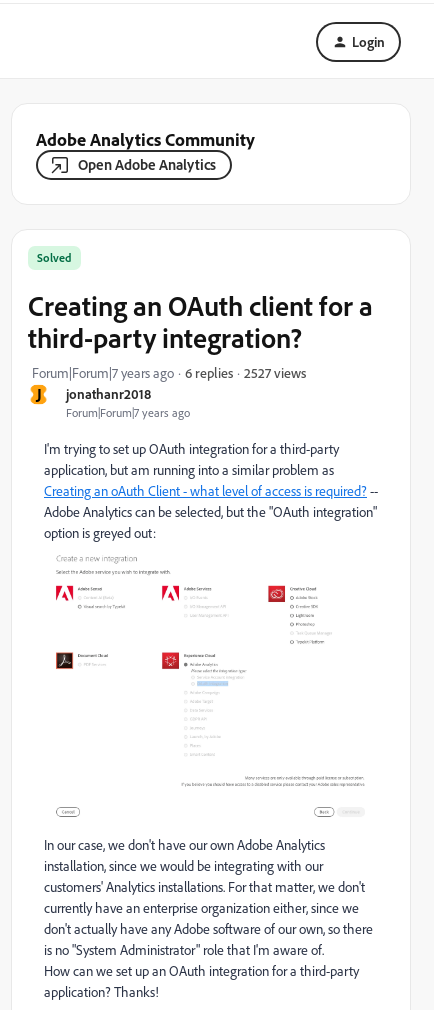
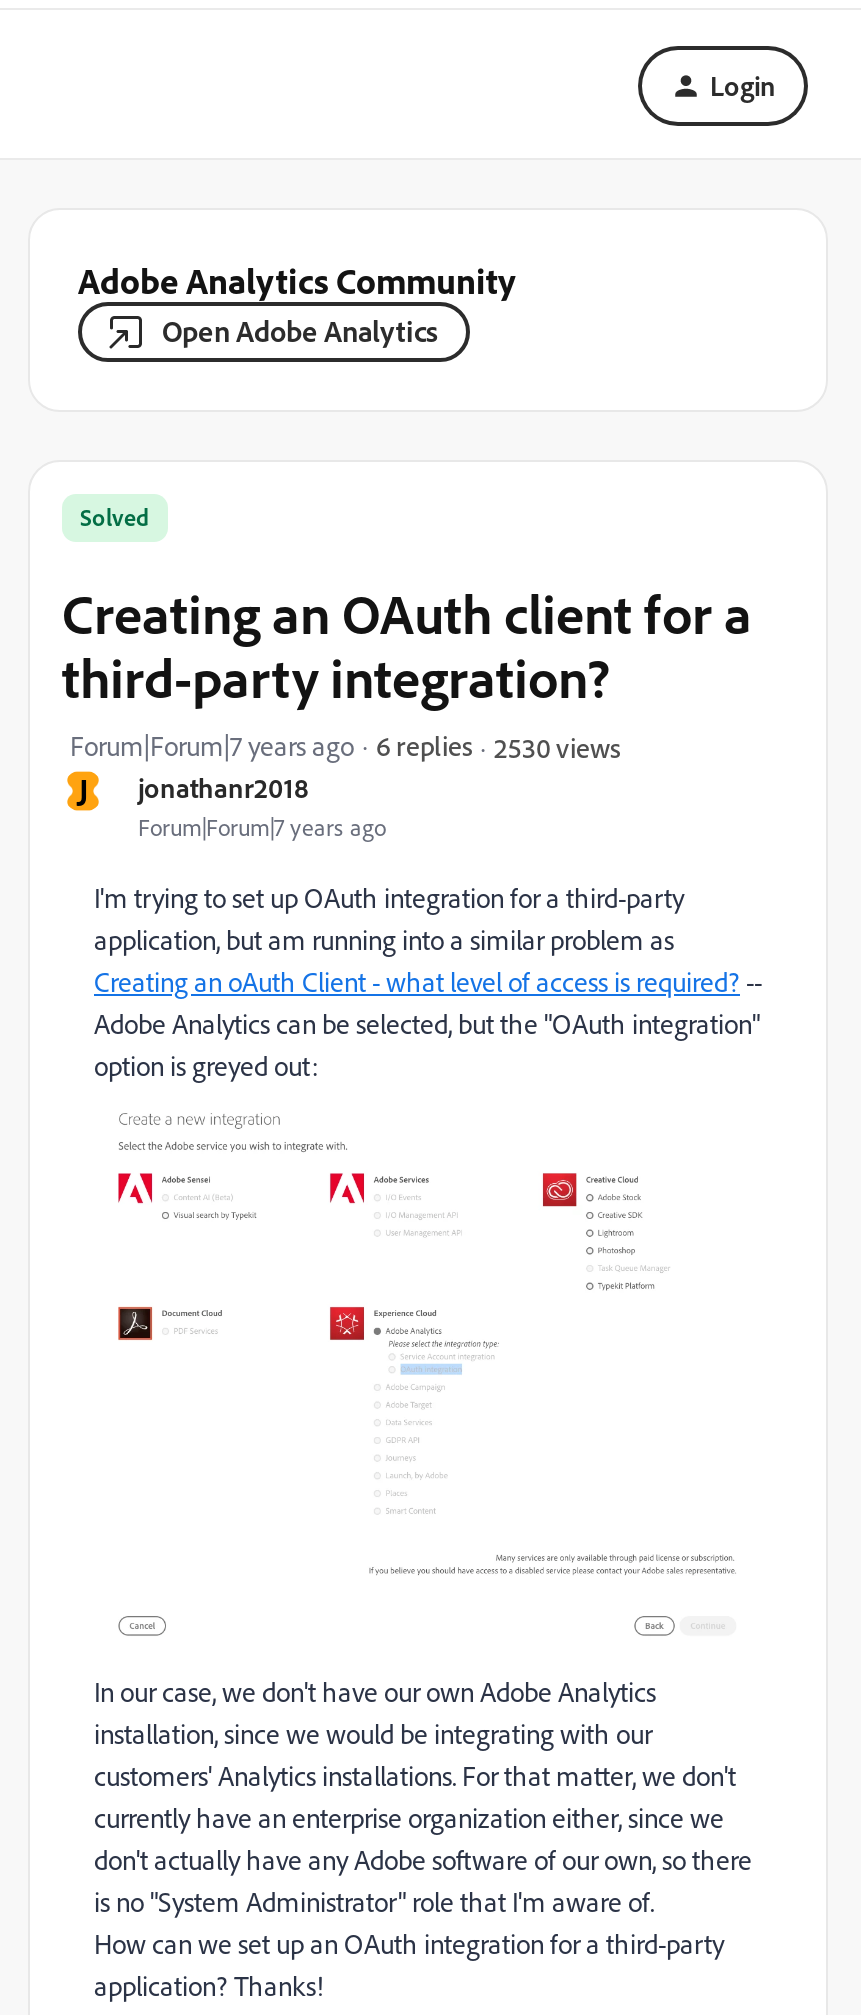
- 2527 views
+ 2530 views
